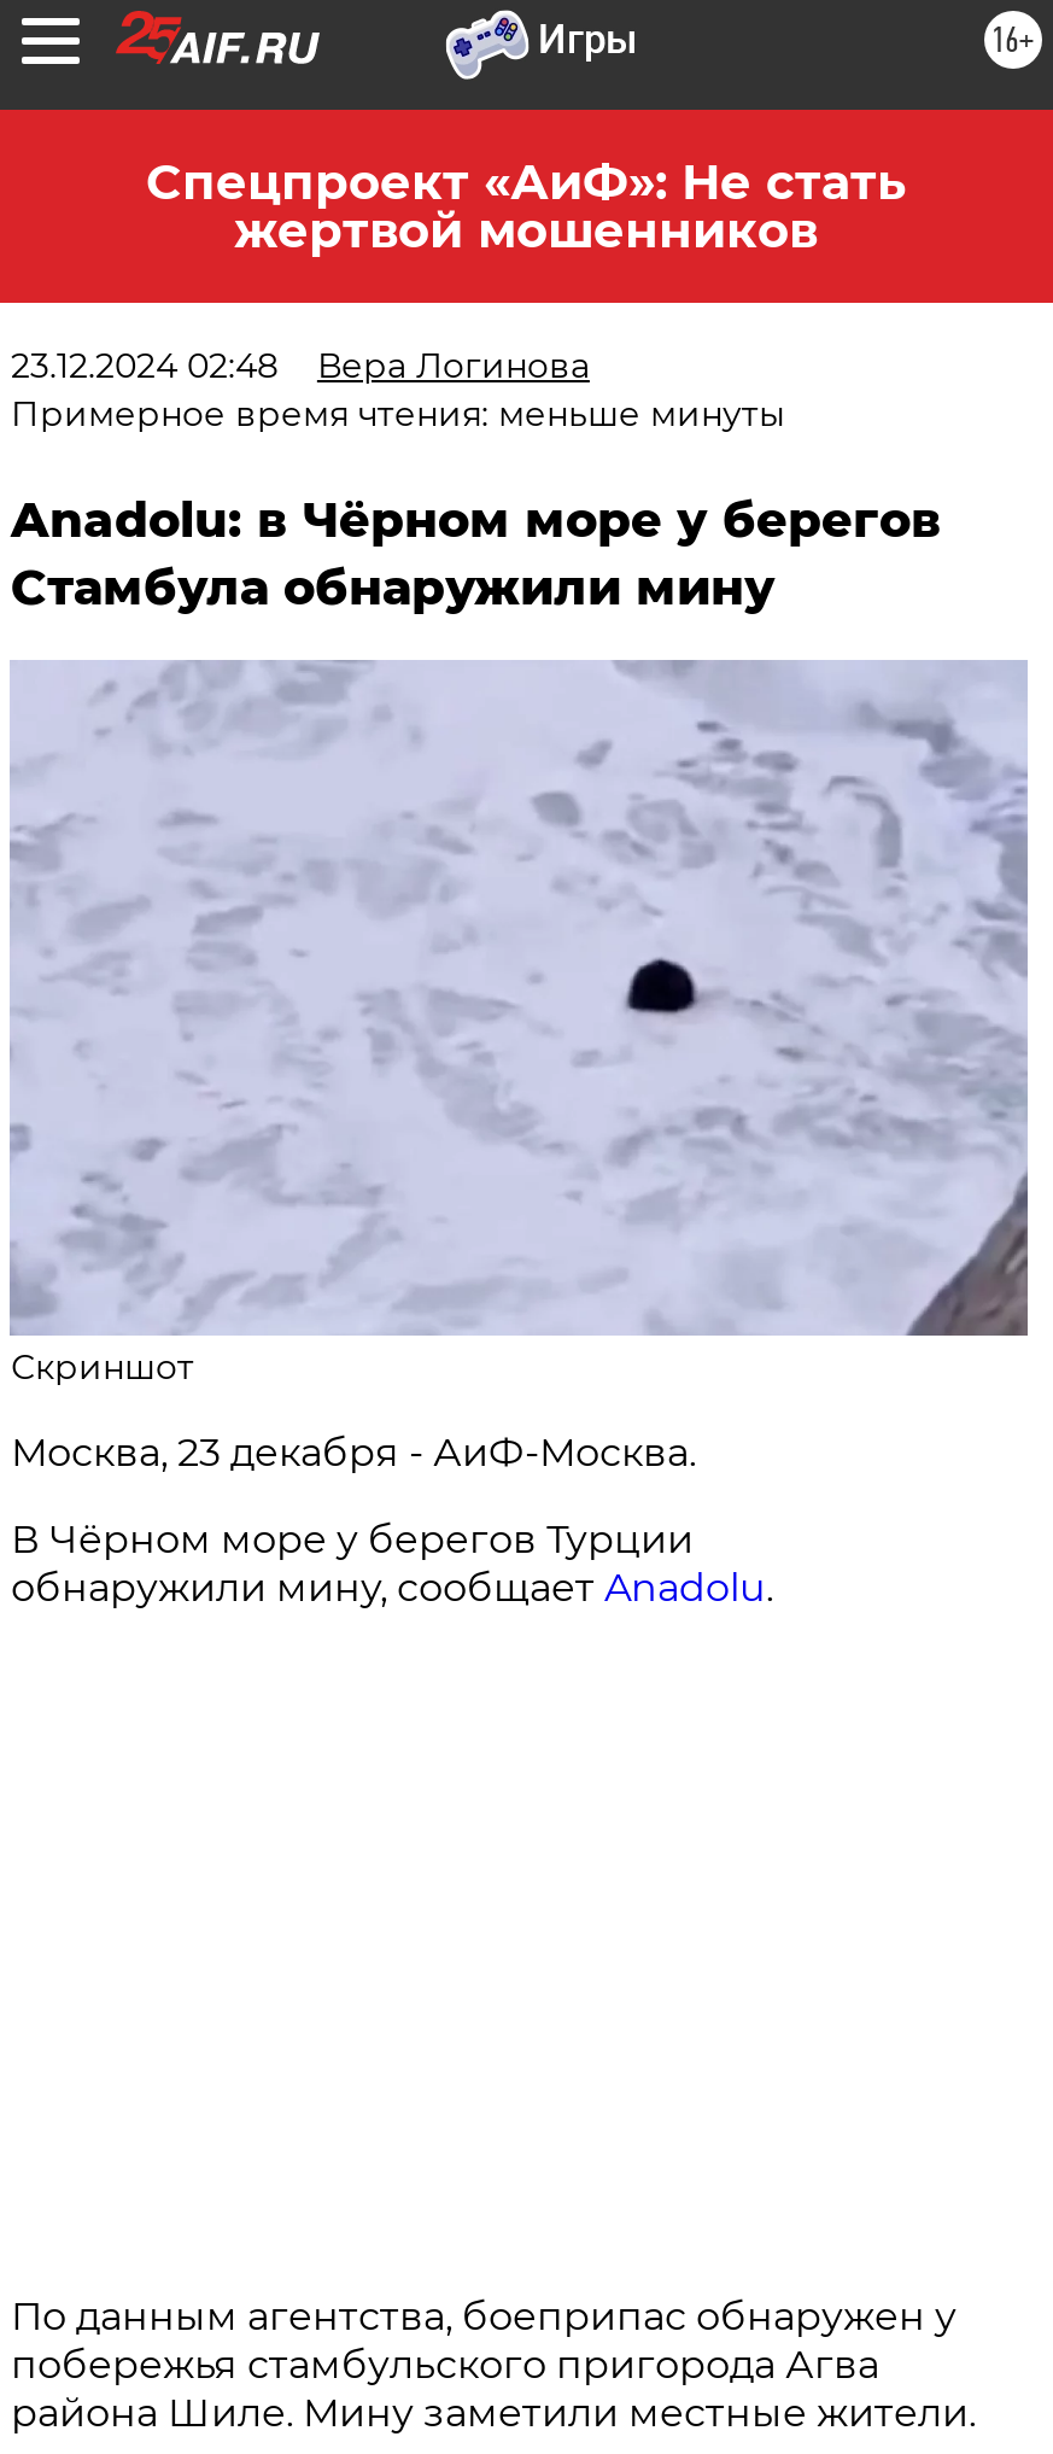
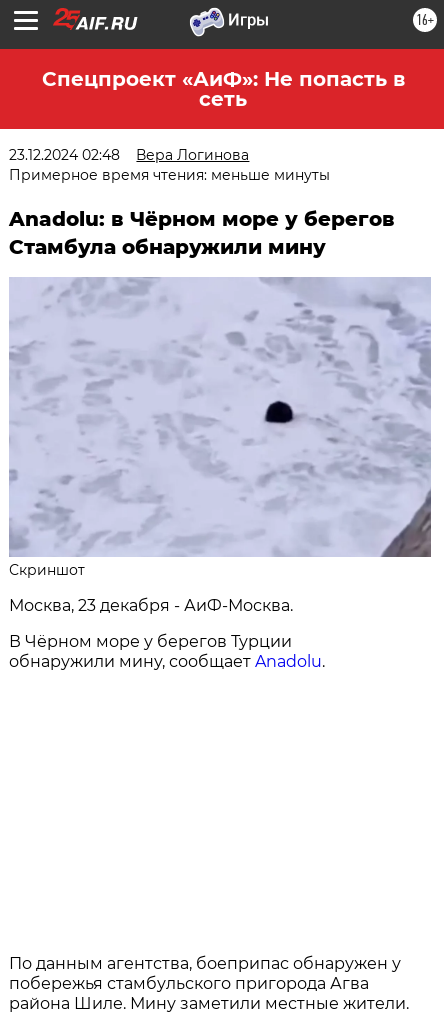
- Спецпроект «АиФ»: Не стать
- жертвой мошенников
+ Спецпроект «АиФ»: Не попасть в
+ сеть
